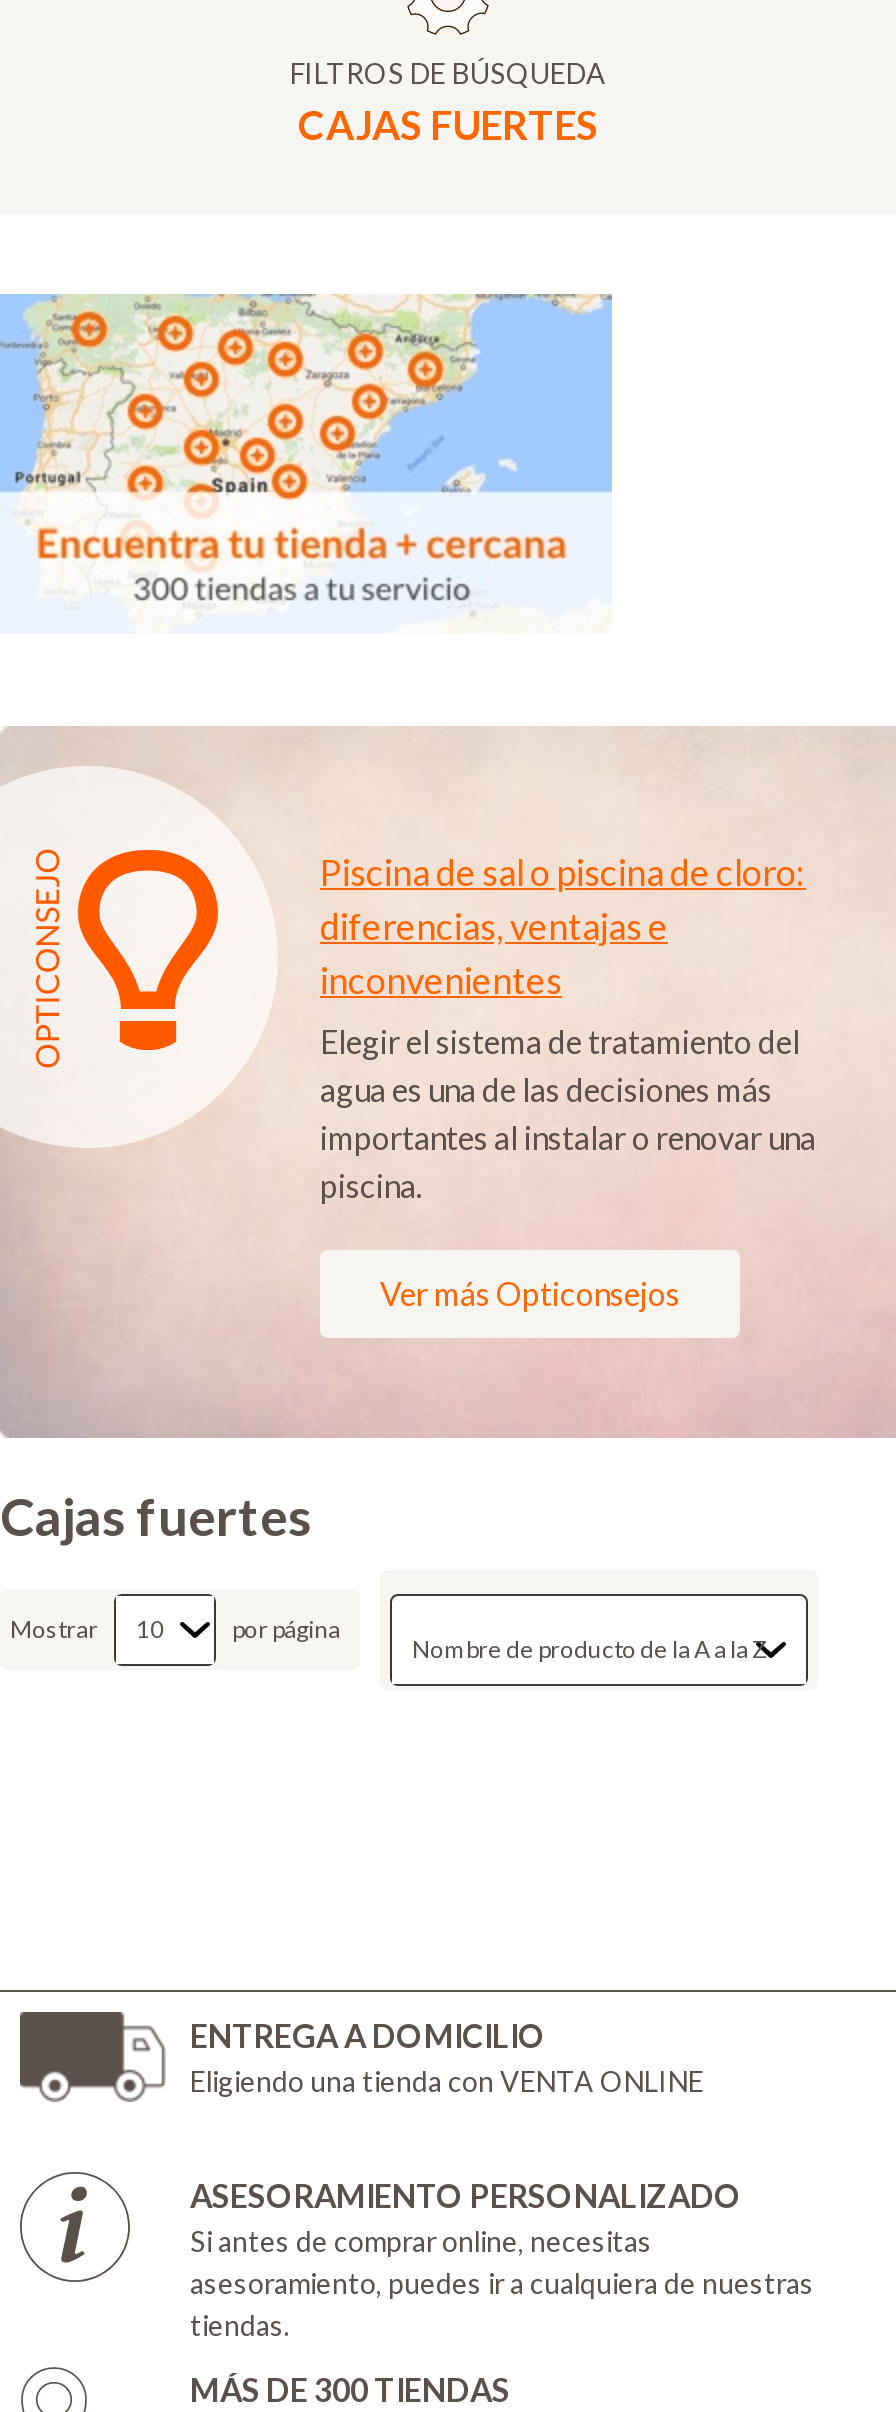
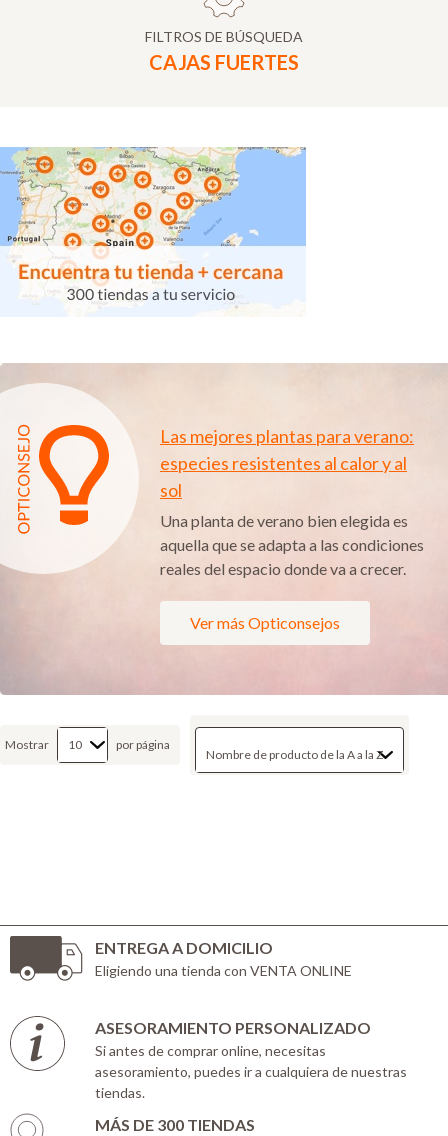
- Piscina de sal o piscina de cloro:
- diferencias, ventajas e
- inconvenientes
+ Las mejores plantas para verano:
+ especies resistentes al calor y al
+ sol

- Elegir el sistema de tratamiento del
- agua es una de las decisiones más
- importantes al instalar o renovar una
- piscina.
+ Una planta de verano bien elegida es
+ aquella que se adapta a las condiciones
+ reales del espacio donde va a crecer.

- Cajas fuertes
